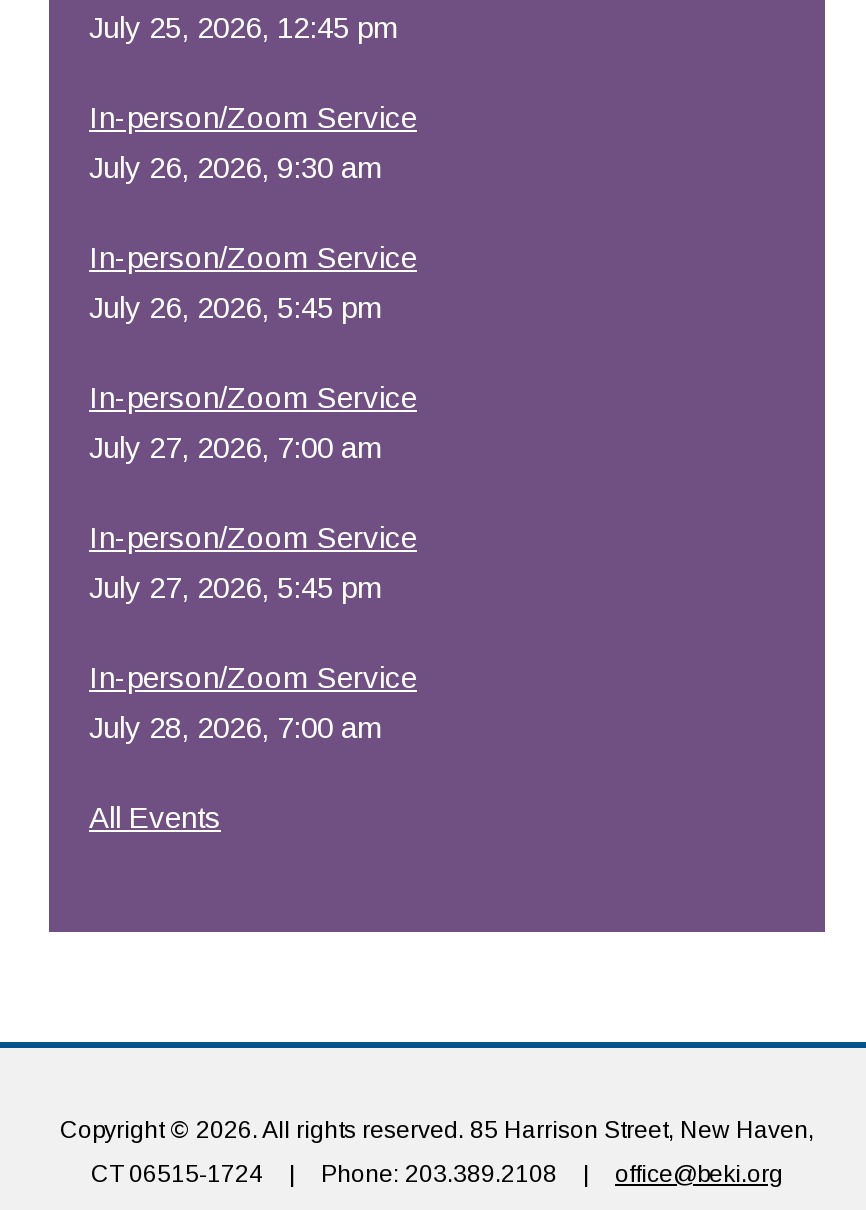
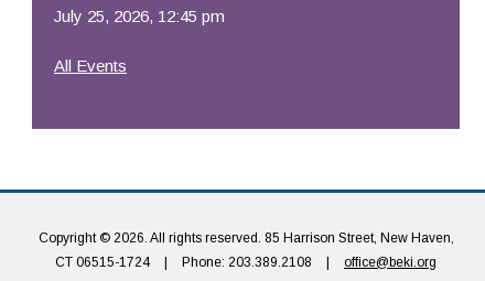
- In-person/Zoom Service
- July 26, 2026, 9:30 am
- In-person/Zoom Service
- July 26, 2026, 5:45 pm
- In-person/Zoom Service
- July 27, 2026, 7:00 am
- In-person/Zoom Service
- July 27, 2026, 5:45 pm
- In-person/Zoom Service
- July 28, 2026, 7:00 am
